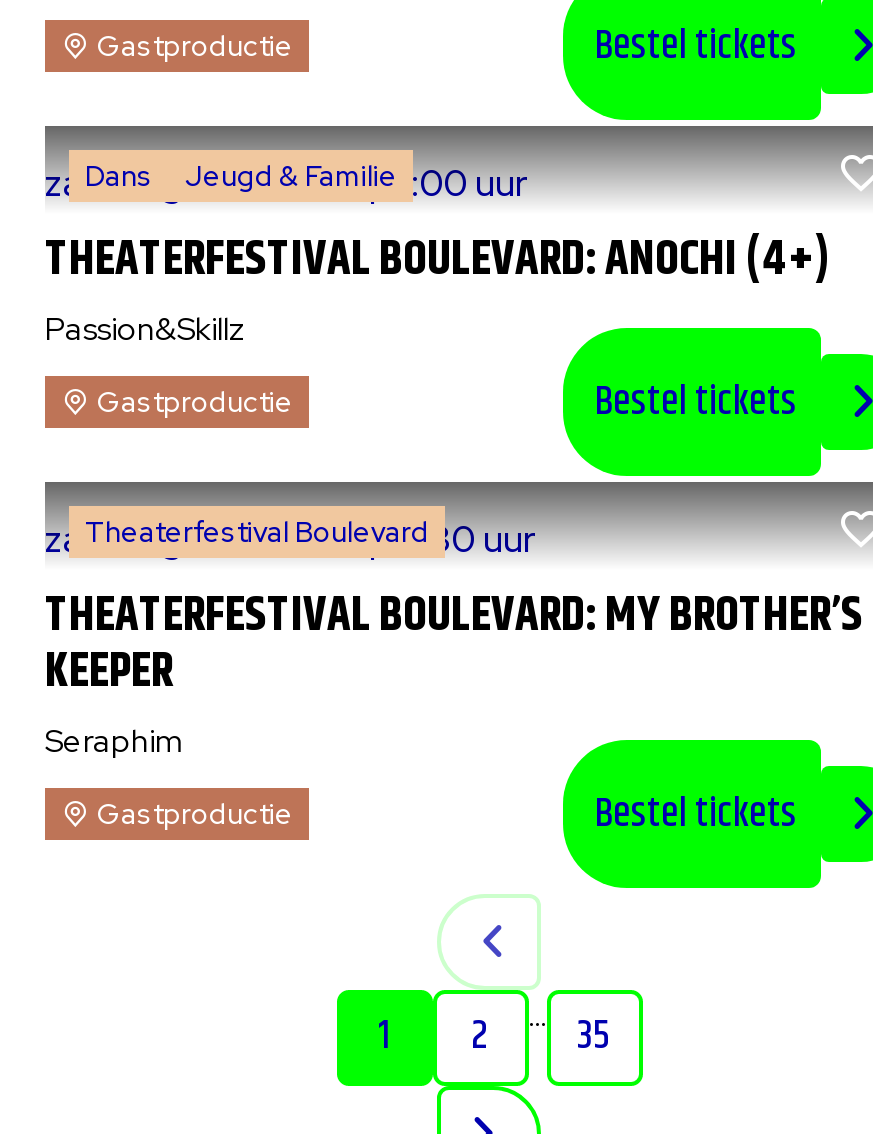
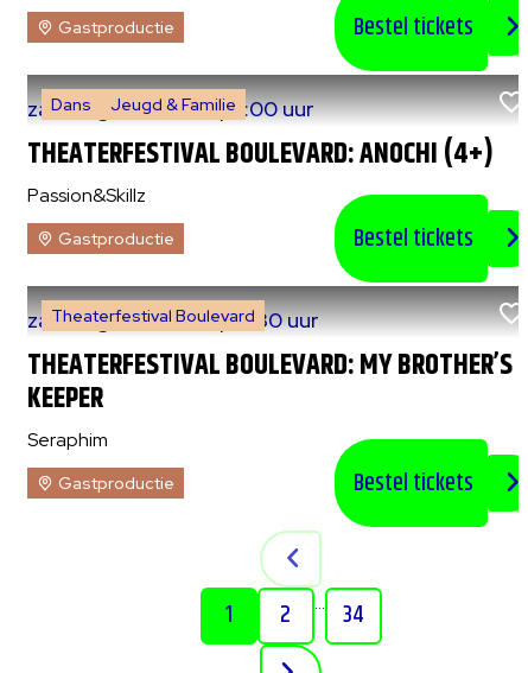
- 35
+ 34
